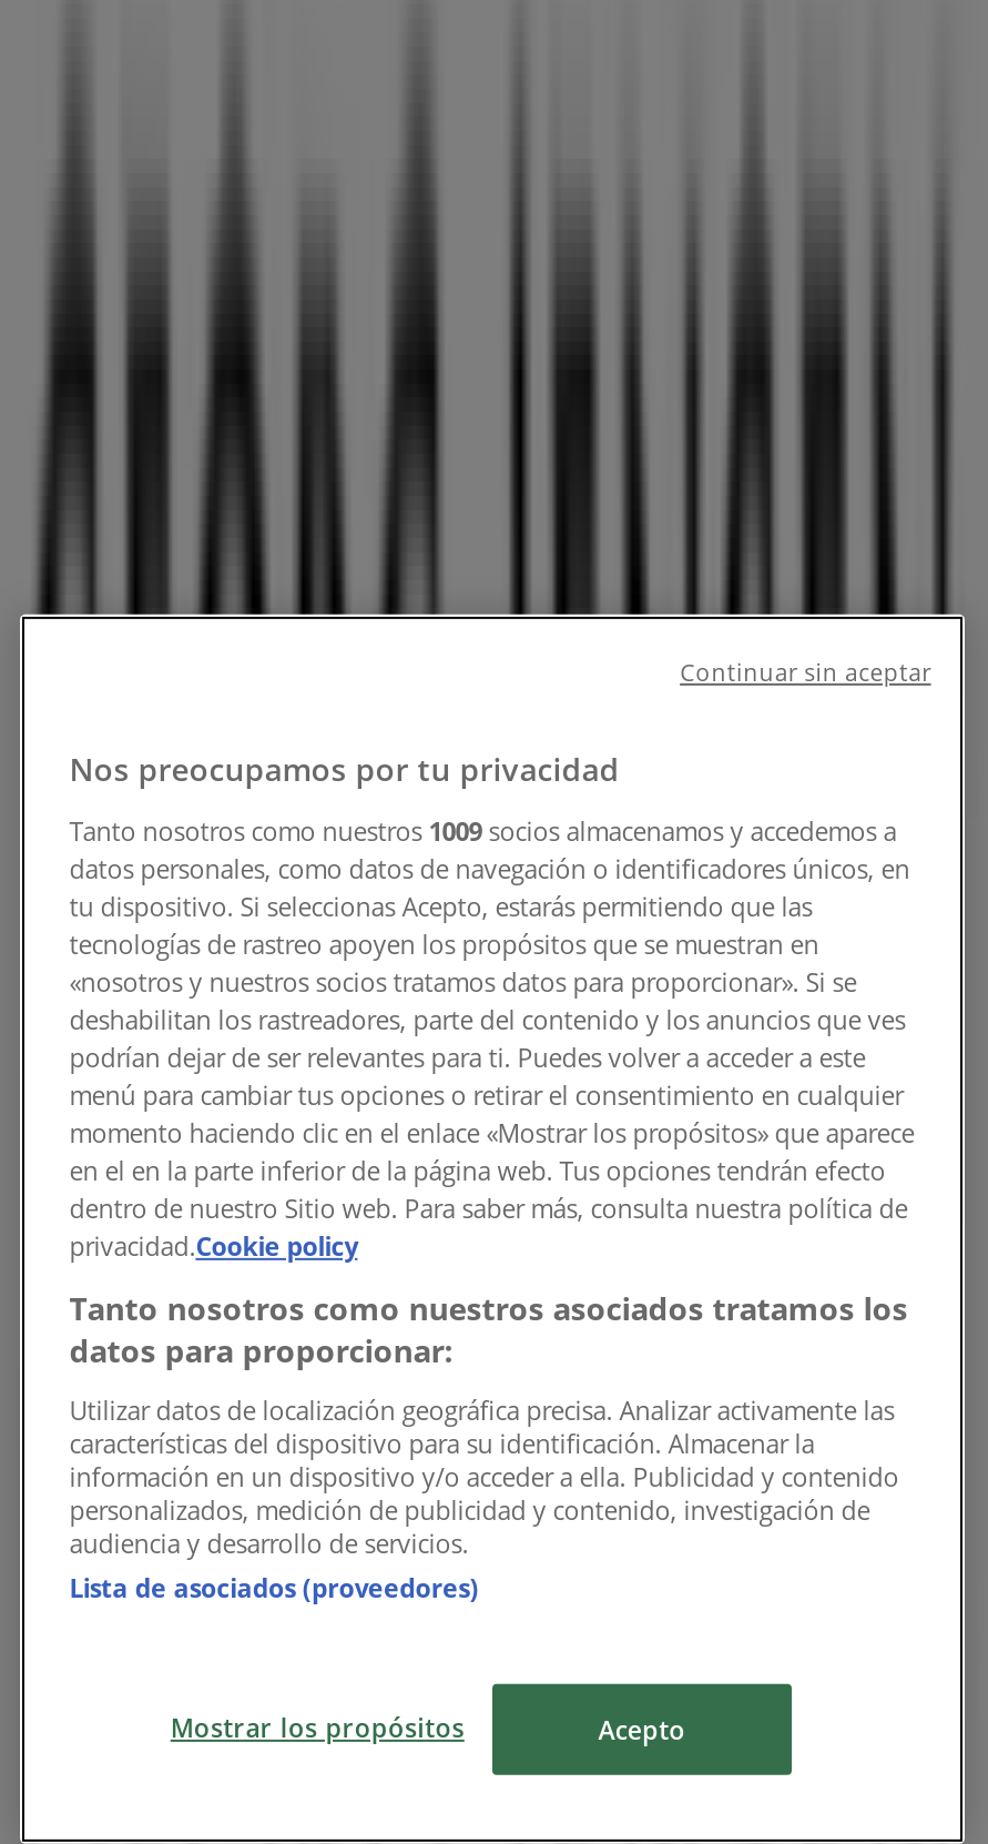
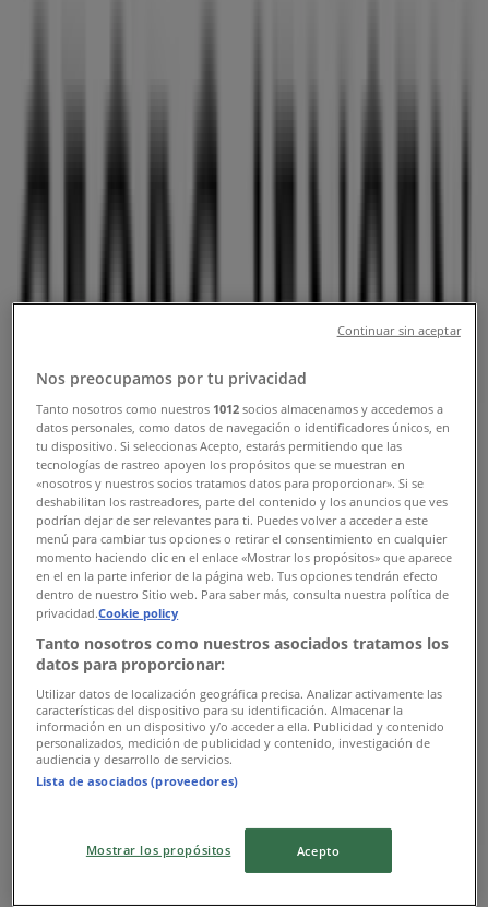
- Tanto nosotros como nuestros 1009 socios almacenamos y accedemos a
+ Tanto nosotros como nuestros 1012 socios almacenamos y accedemos a
